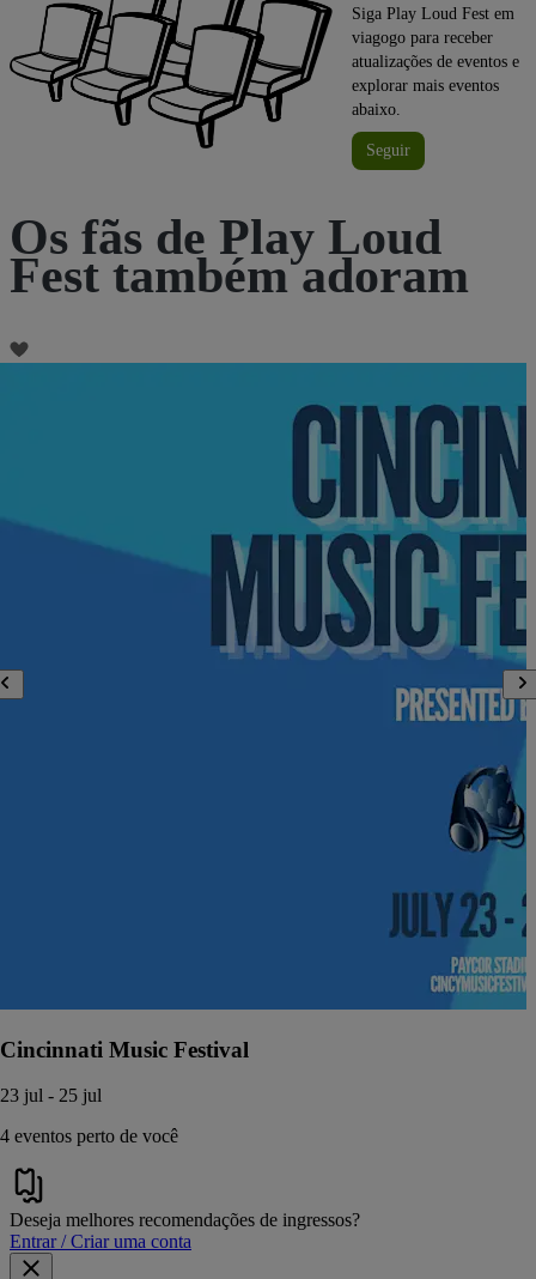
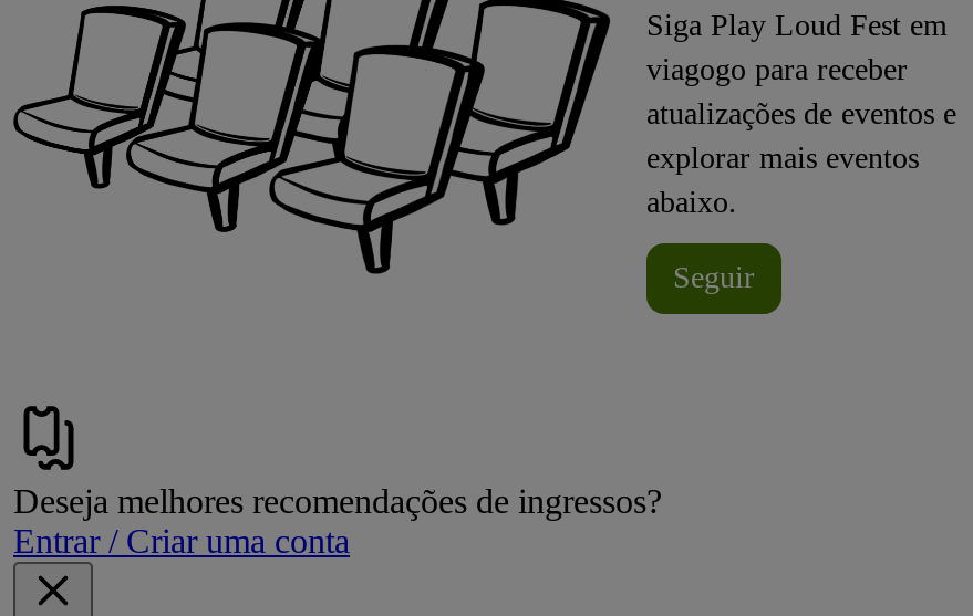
- Os fãs de Play Loud
- Fest também adoram

- [image]
- Cincinnati Music Festival
- 23 jul - 25 jul
- 4 eventos perto de você
